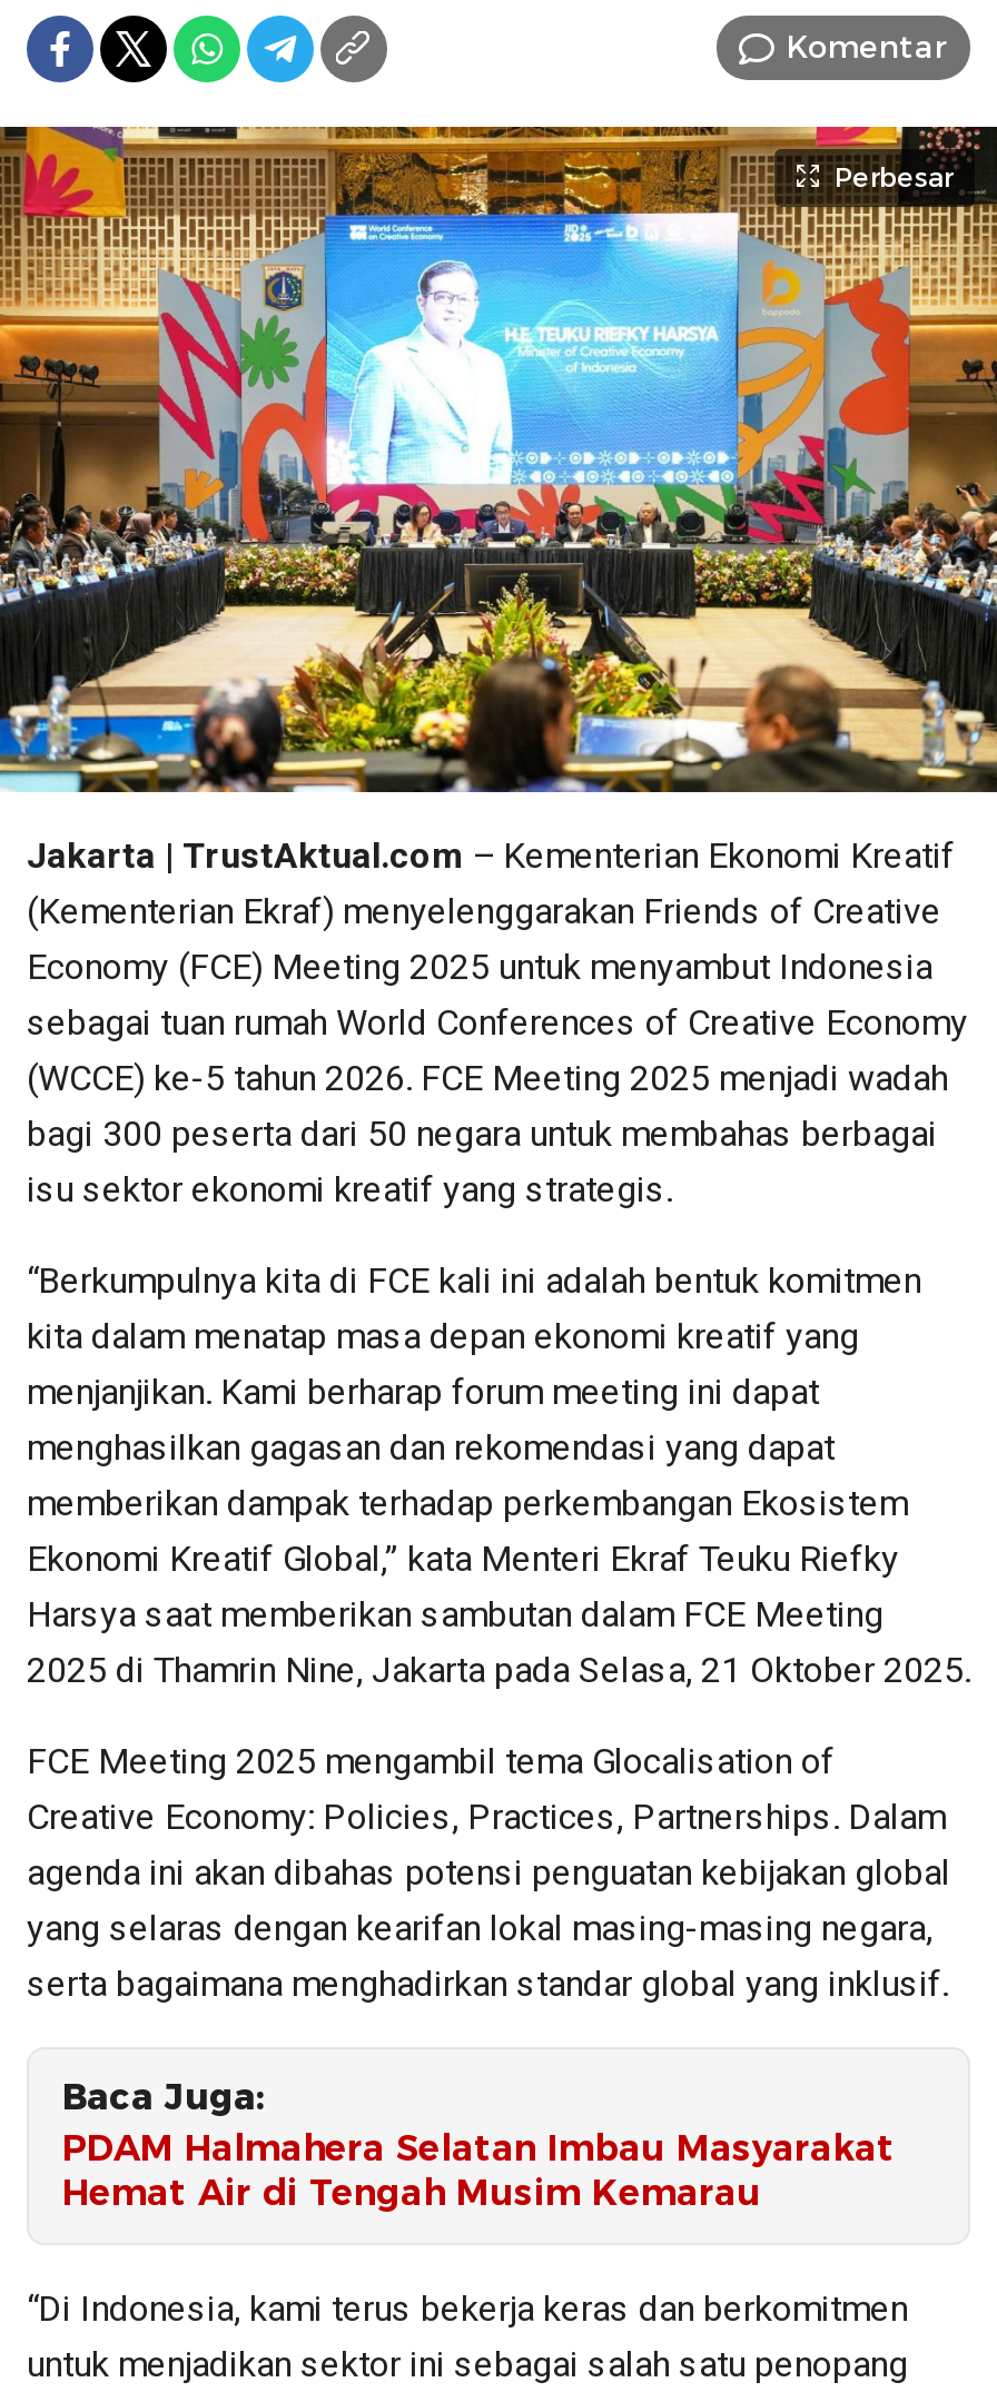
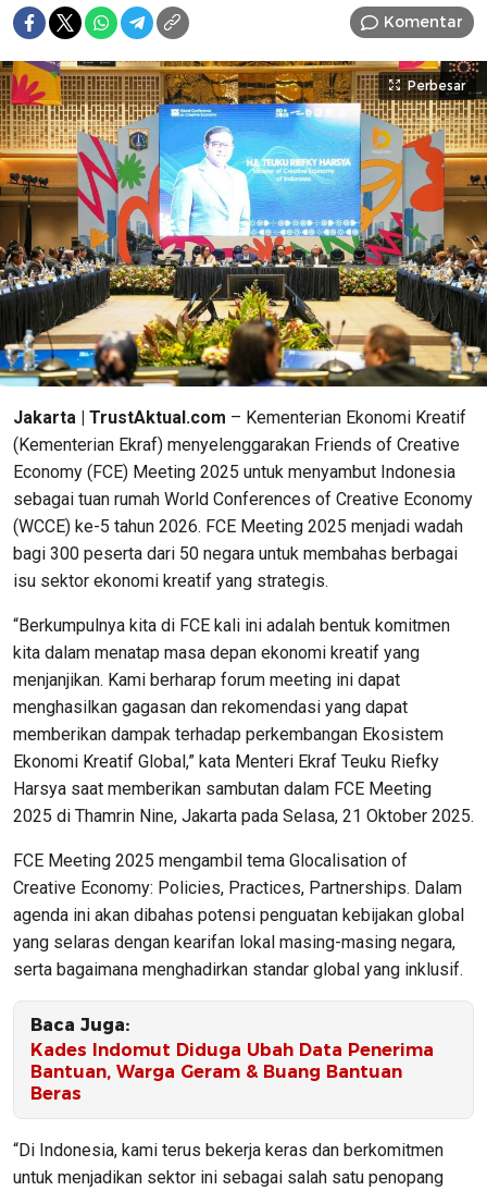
- PDAM Halmahera Selatan Imbau Masyarakat
- Hemat Air di Tengah Musim Kemarau
+ Kades Indomut Diduga Ubah Data Penerima
+ Bantuan, Warga Geram & Buang Bantuan
+ Beras
